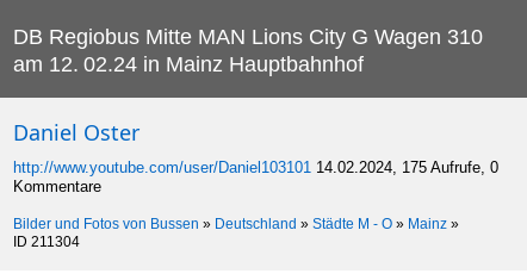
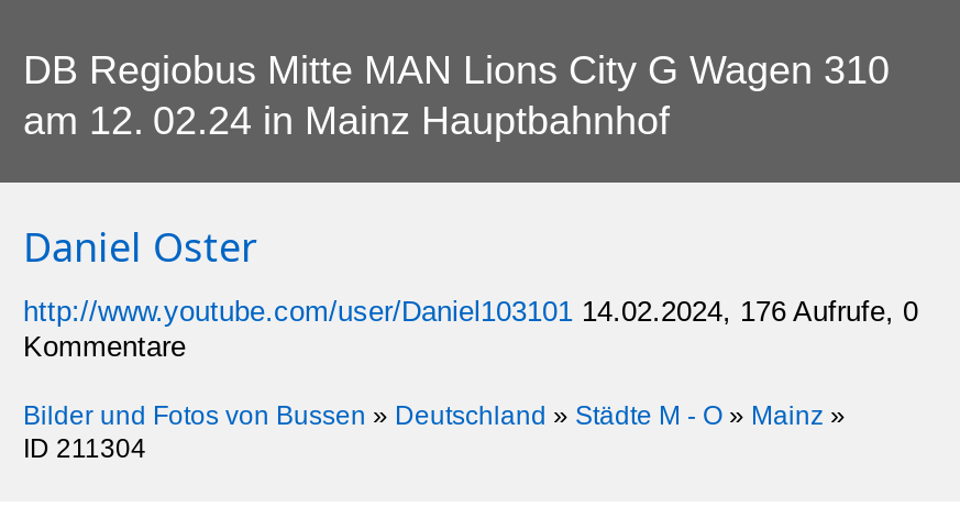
- http://www.youtube.com/user/Daniel103101 14.02.2024, 175 Aufrufe, 0
+ http://www.youtube.com/user/Daniel103101 14.02.2024, 176 Aufrufe, 0
